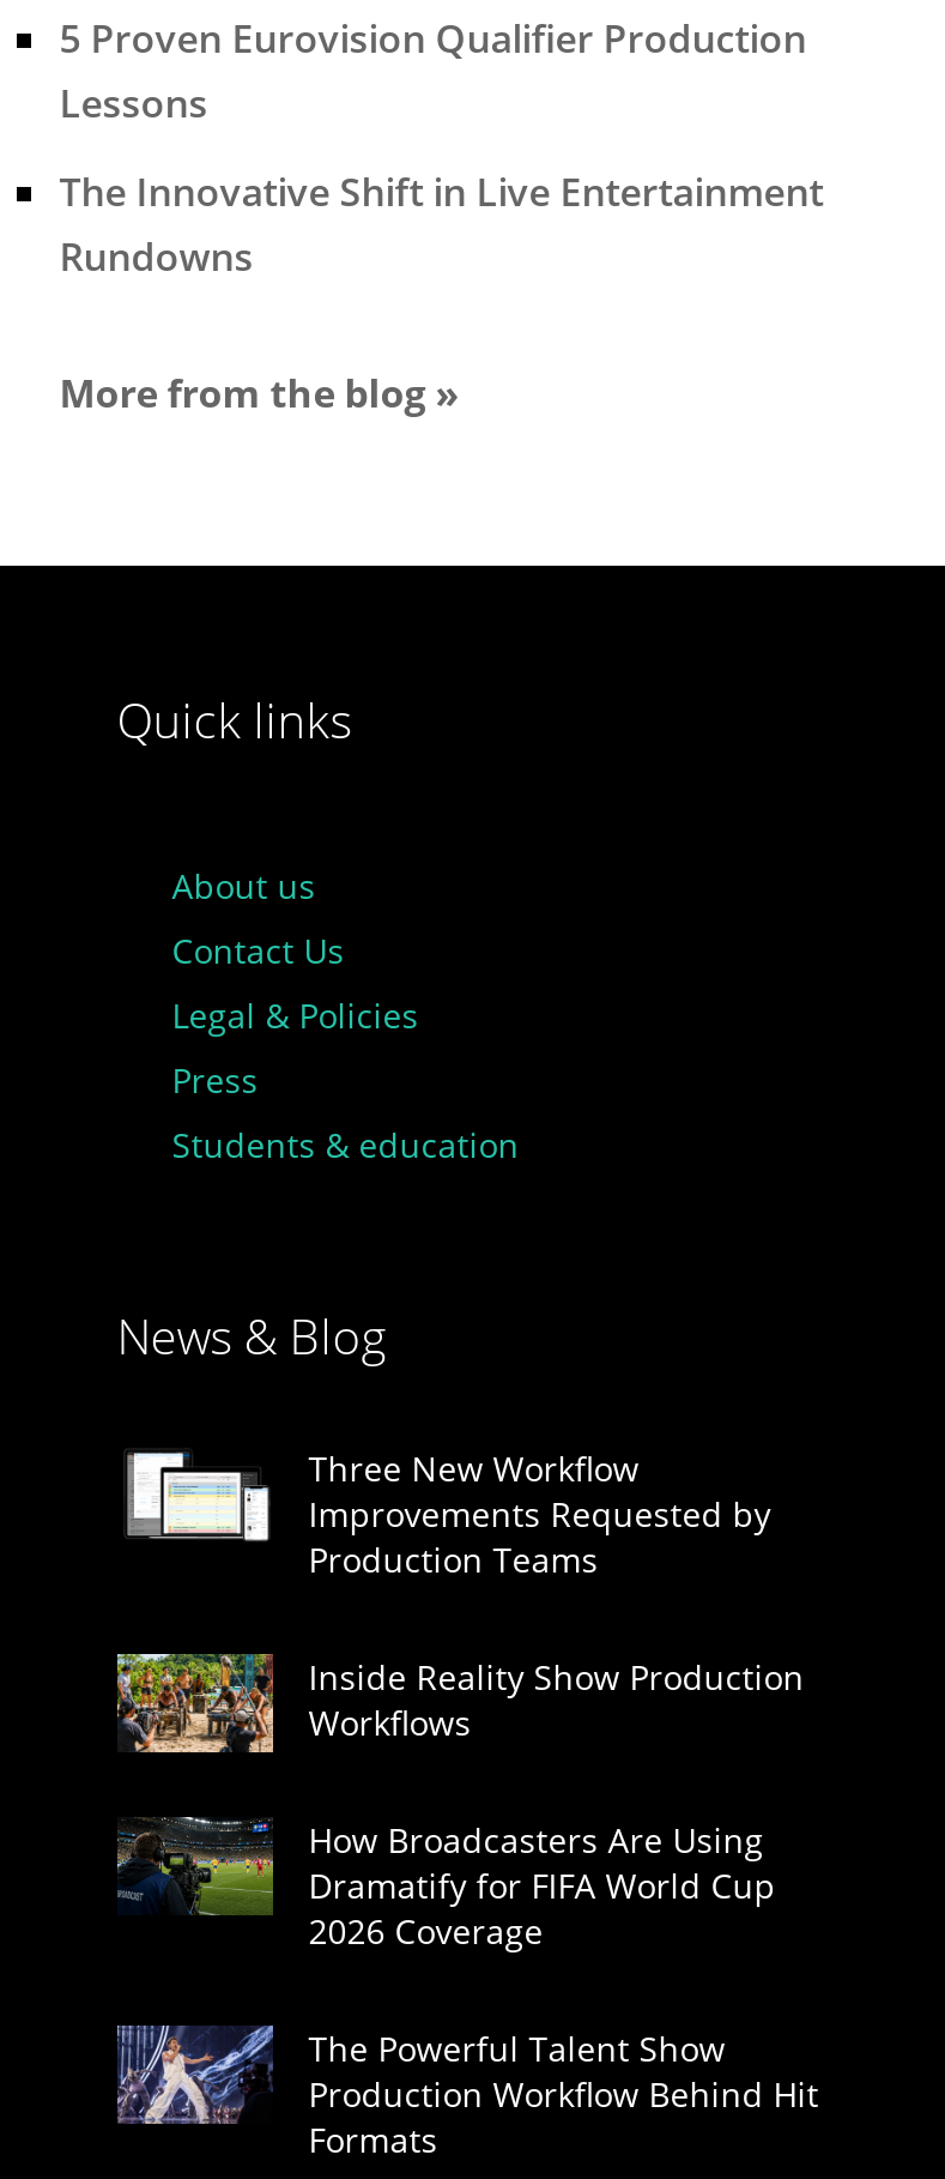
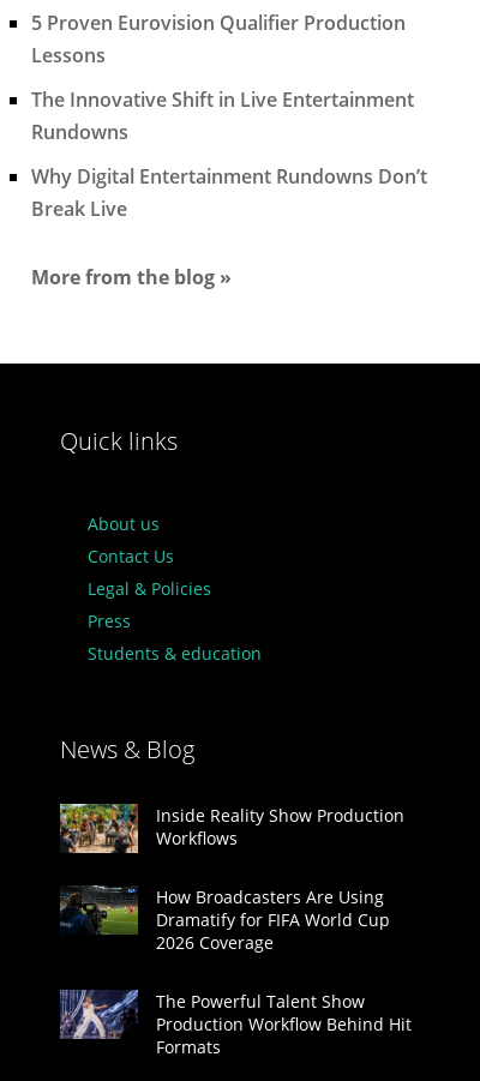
+ Why Digital Entertainment Rundowns Don’t
+ Break Live

moved down: More from the blog » | Quick links | About us | Contact Us | Legal & Policies | Press | Students & education | News & Blog

- [image]
- Three New Workflow
- Improvements Requested by
- Production Teams
